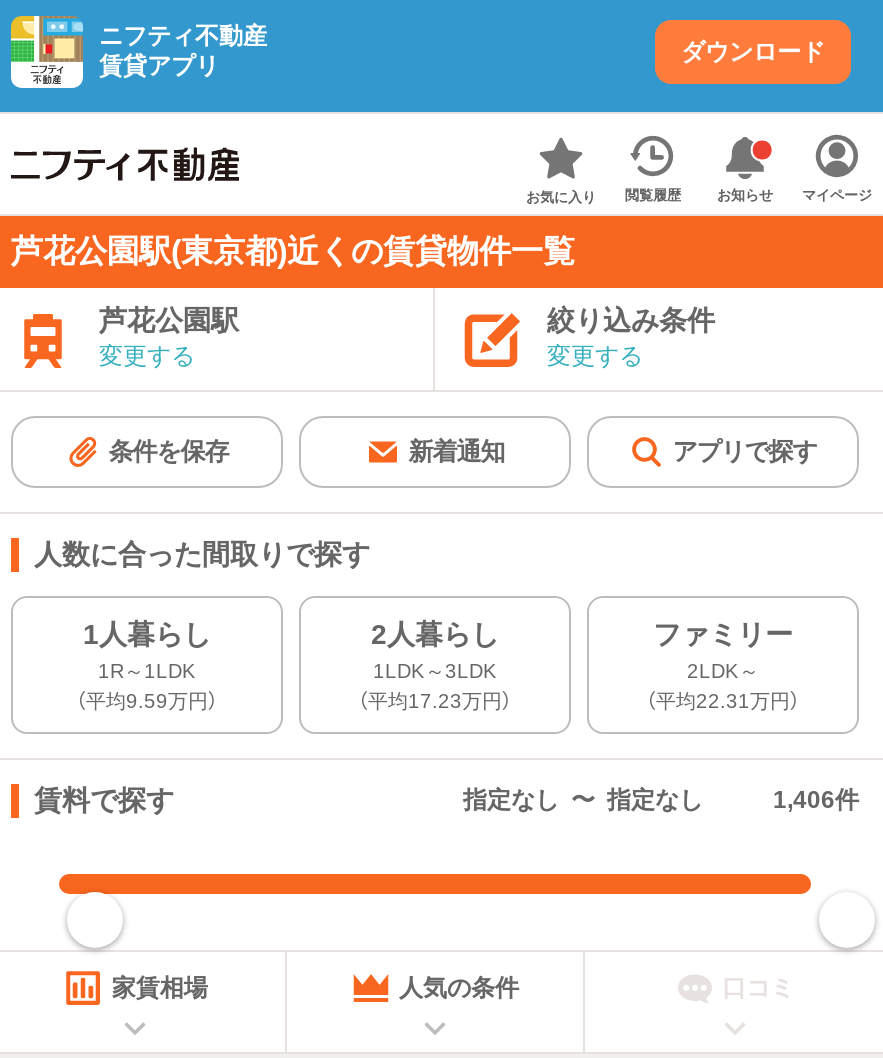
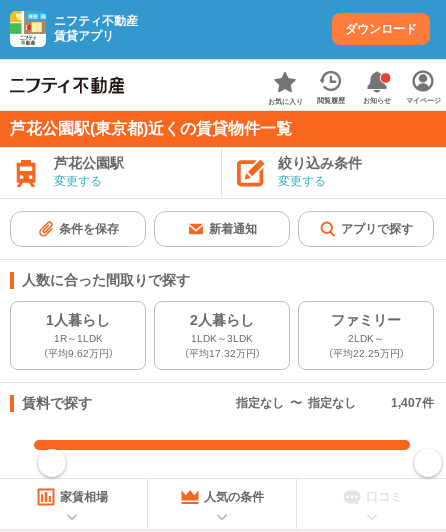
- （平均9.59万円）
+ （平均9.62万円）

- （平均17.23万円）
+ （平均17.32万円）

- （平均22.31万円）
+ （平均22.25万円）

- 1,406件
+ 1,407件
